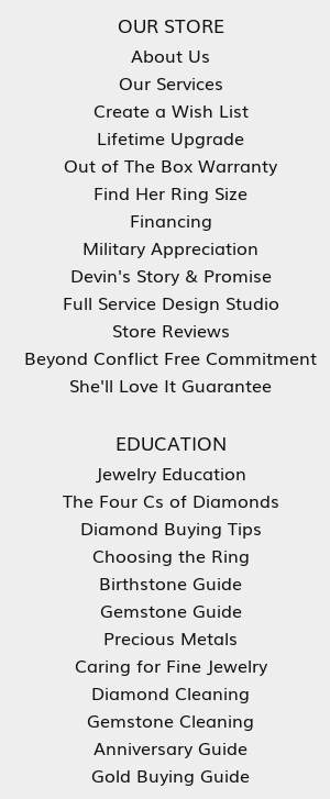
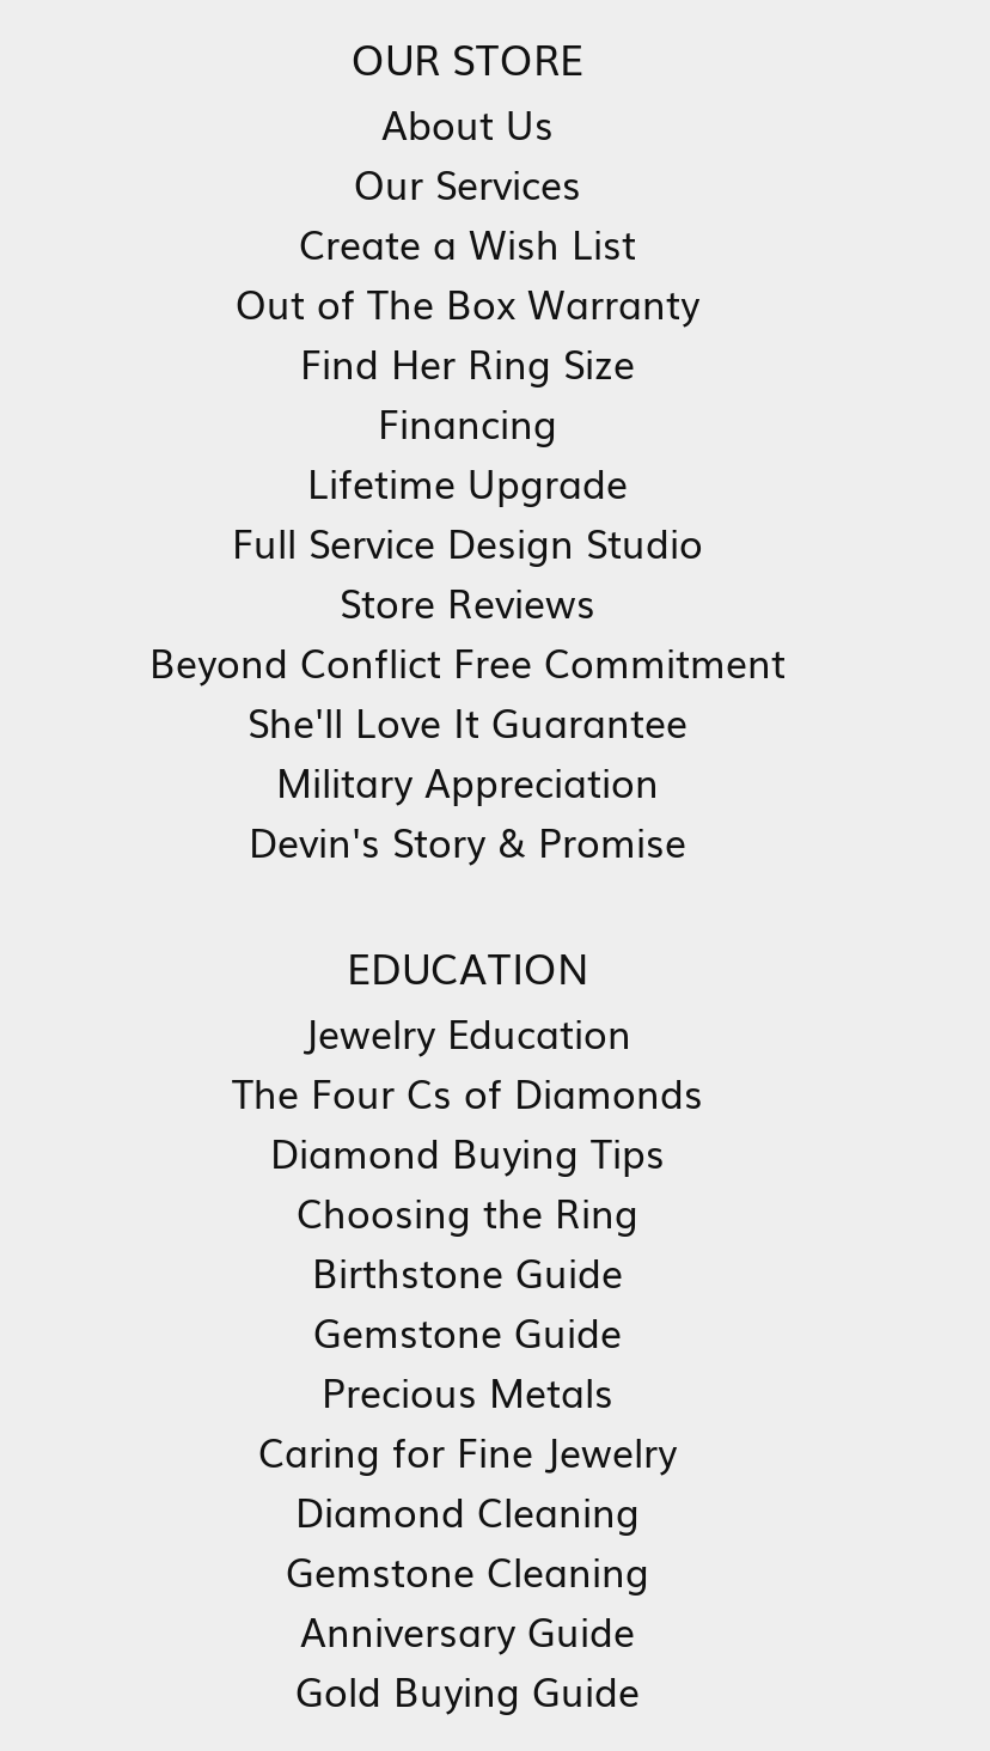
moved down: Lifetime Upgrade

moved up: Out of The Box Warranty | Find Her Ring Size | Financing

moved down: Military Appreciation | Devin's Story & Promise

moved up: Full Service Design Studio | Store Reviews | Beyond Conflict Free Commitment | She'll Love It Guarantee
